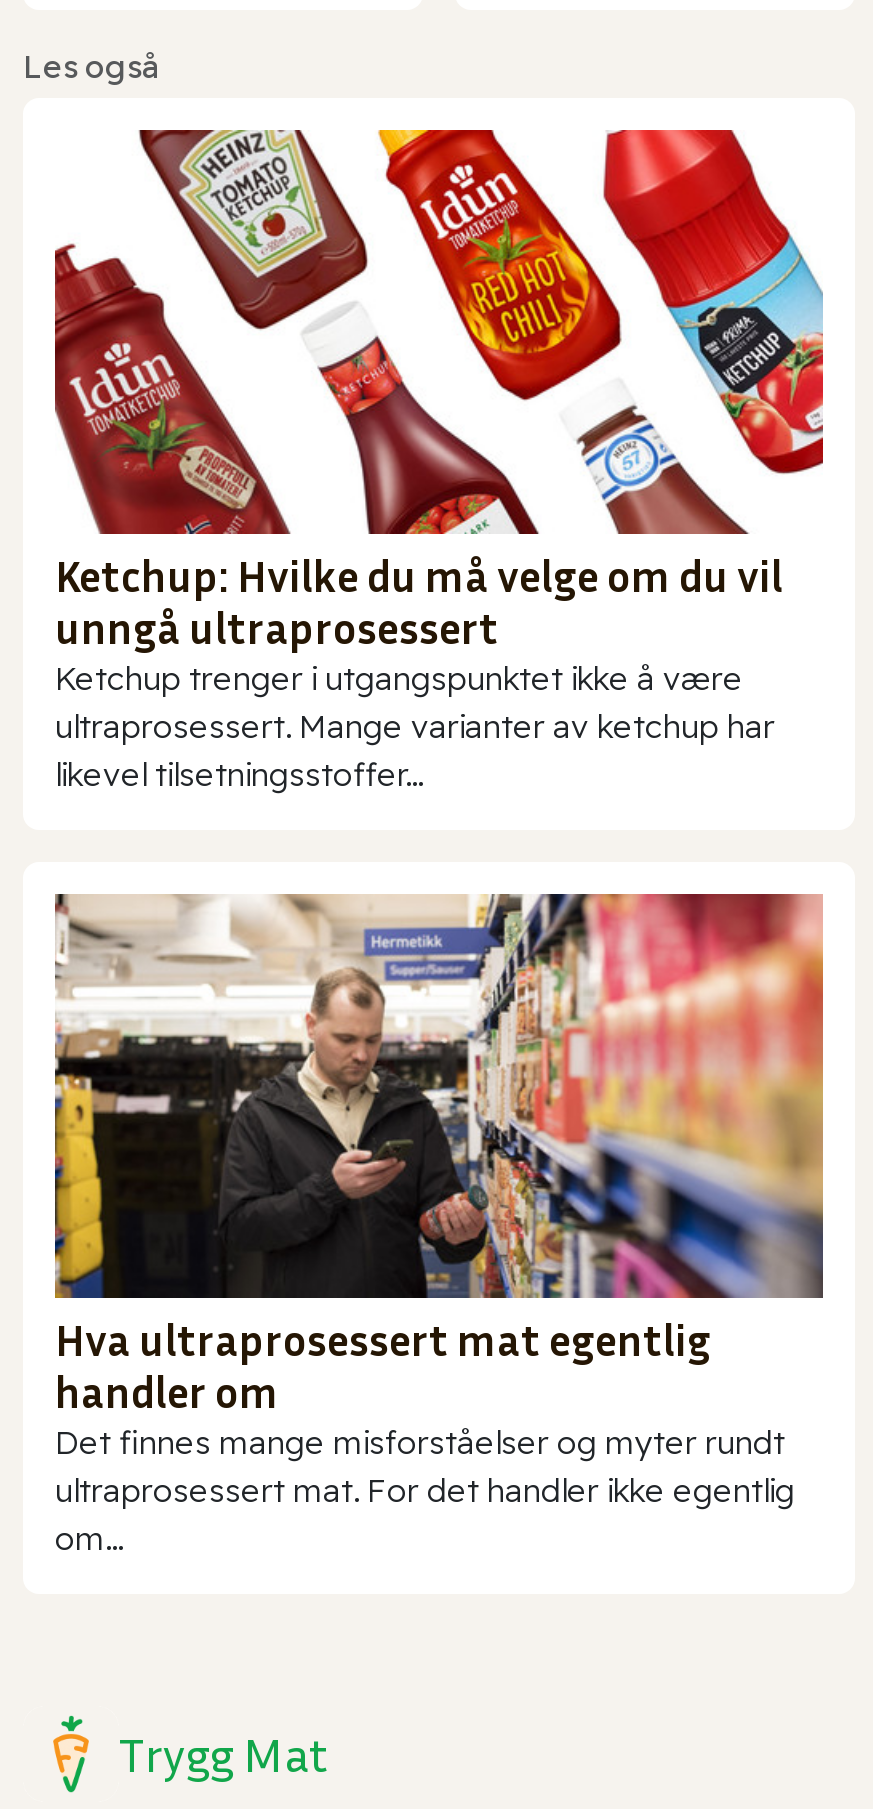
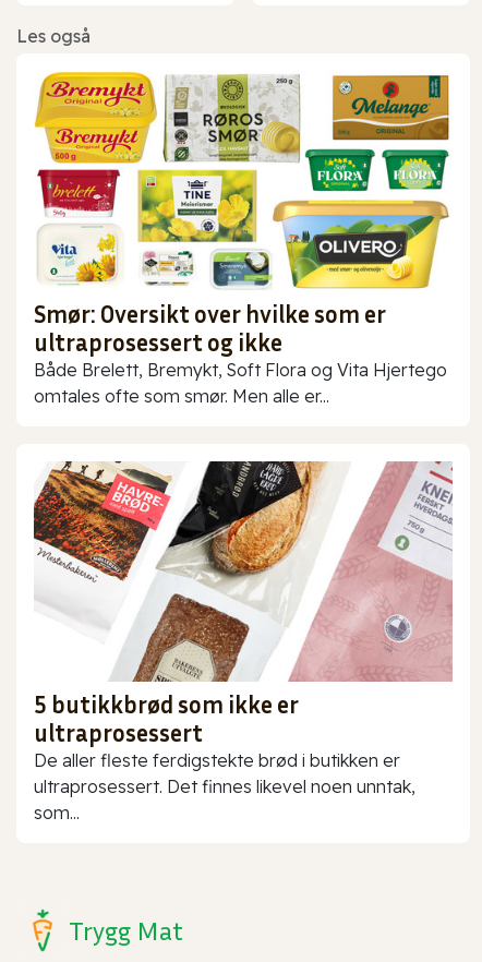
- [image]
- Ketchup: Hvilke du må velge om du vil
- unngå ultraprosessert
- Ketchup trenger i utgangspunktet ikke å være
- ultraprosessert. Mange varianter av ketchup har
- likevel tilsetningsstoffer...
+ [image]
+ Smør: Oversikt over hvilke som er
+ ultraprosessert og ikke
+ Både Brelett, Bremykt, Soft Flora og Vita Hjertego
+ omtales ofte som smør. Men alle er...

- [image]
- Hva ultraprosessert mat egentlig
- handler om
- Det finnes mange misforståelser og myter rundt
- ultraprosessert mat. For det handler ikke egentlig
- om...
+ [image]
+ 5 butikkbrød som ikke er
+ ultraprosessert
+ De aller fleste ferdigstekte brød i butikken er
+ ultraprosessert. Det finnes likevel noen unntak,
+ som...
